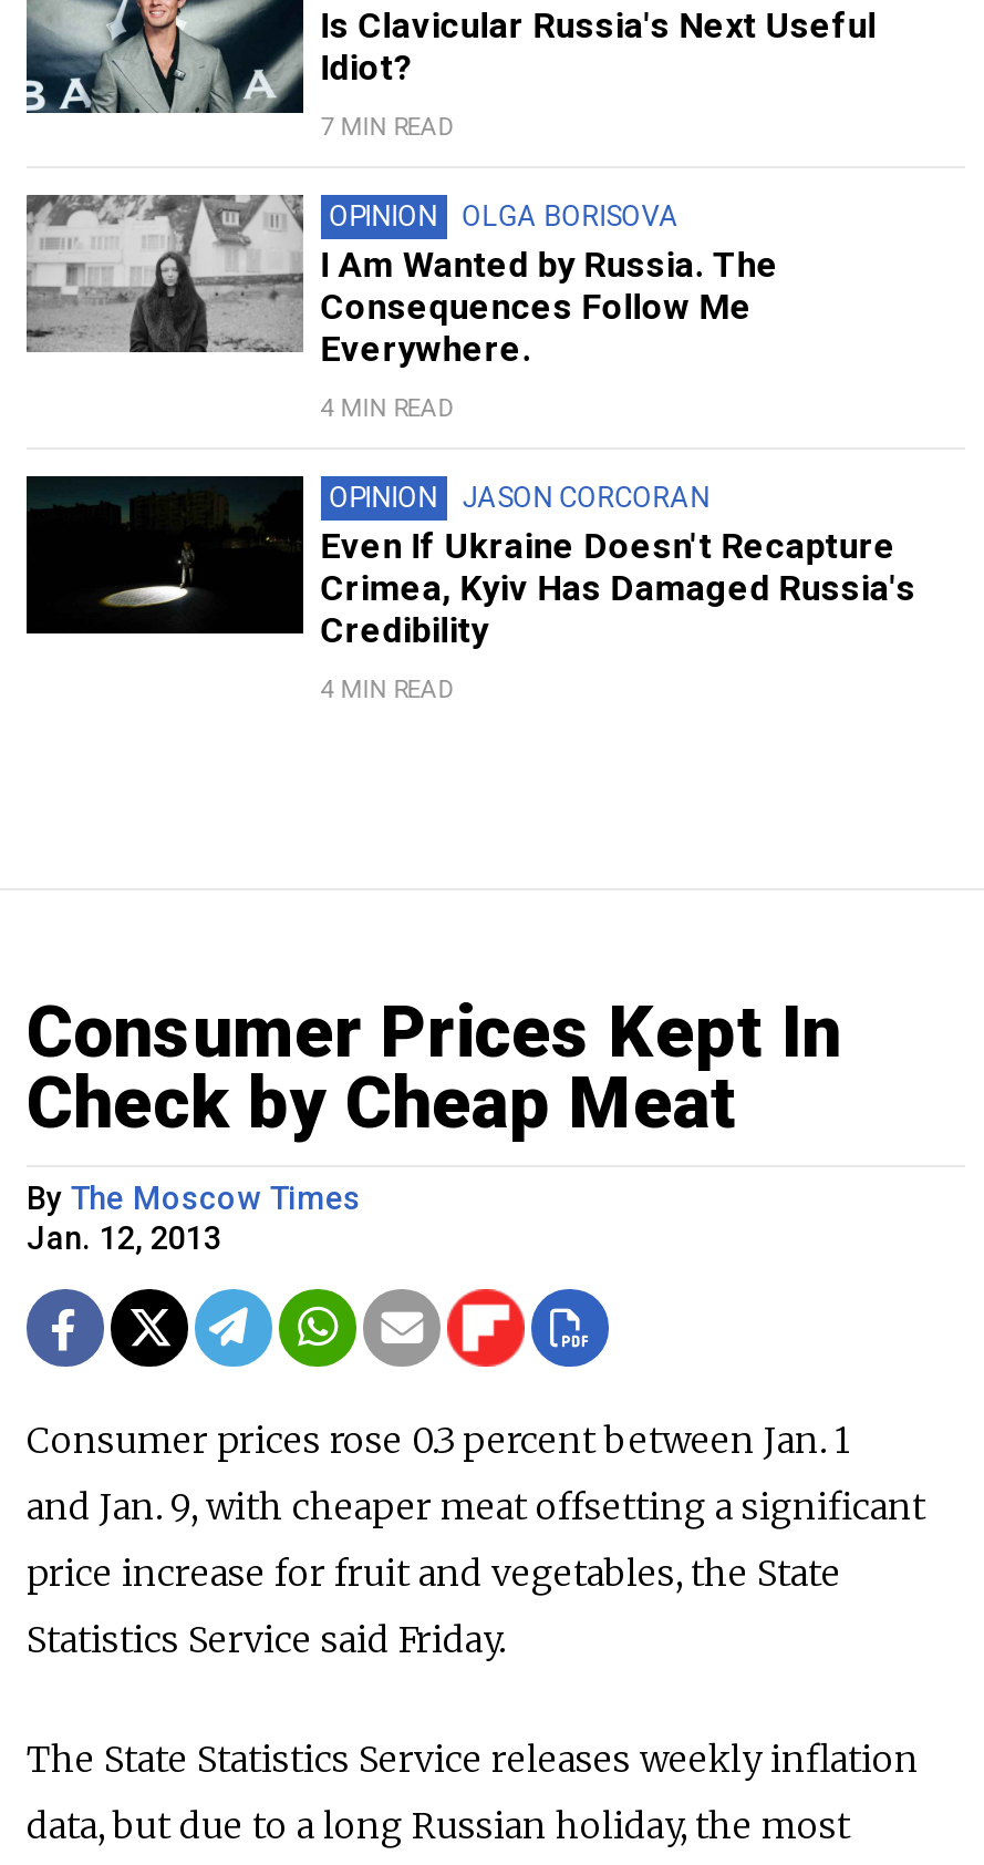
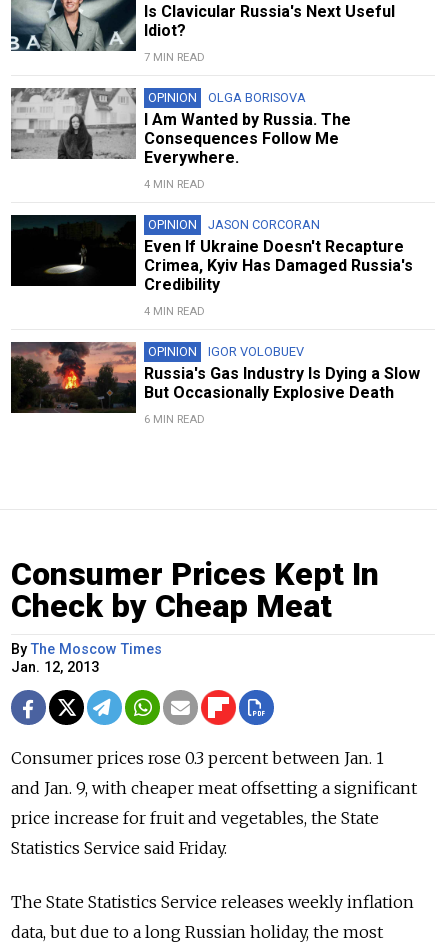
+ [image]
+ OPINION
+ IGOR VOLOBUEV
+ Russia's Gas Industry Is Dying a Slow
+ But Occasionally Explosive Death
+ 6 MIN READ
